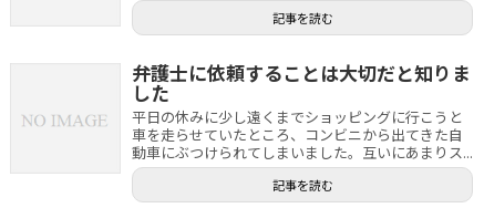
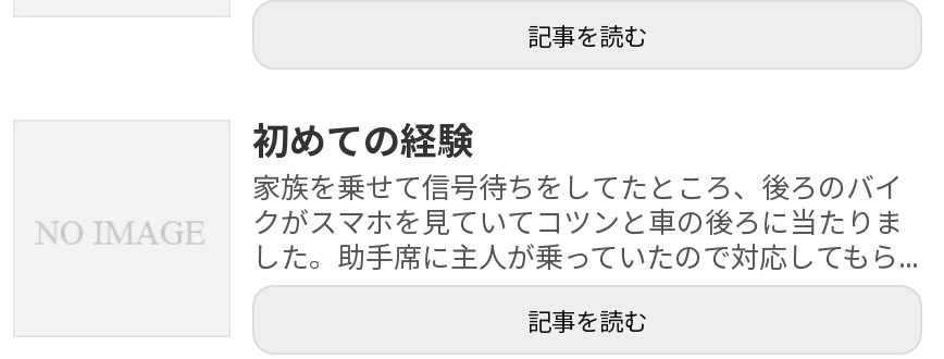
- 弁護士に依頼することは大切だと知りま
- した
- 平日の休みに少し遠くまでショッピングに行こうと
- 車を走らせていたところ、コンビニから出てきた自
- 動車にぶつけられてしまいました。互いにあまりス...
+ 初めての経験
+ 家族を乗せて信号待ちをしてたところ、後ろのバイ
+ クがスマホを見ていてコツンと車の後ろに当たりま
+ した。助手席に主人が乗っていたので対応してもら...
